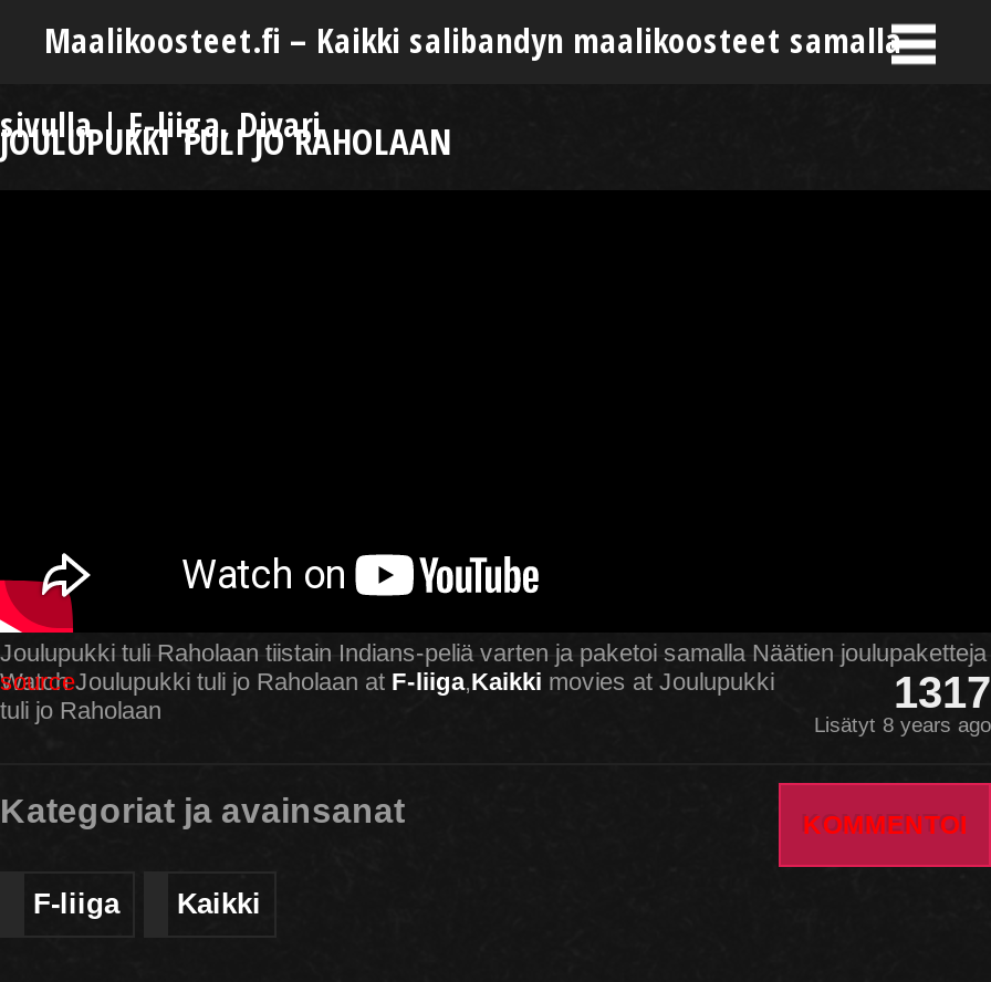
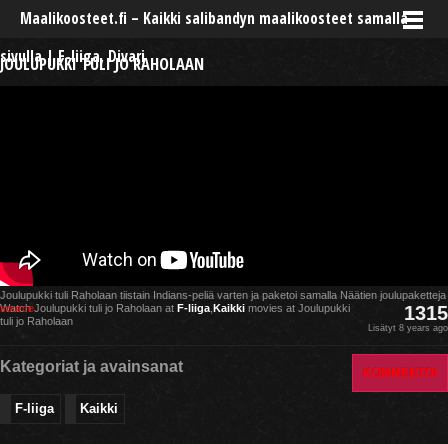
- 1317
+ 1315
